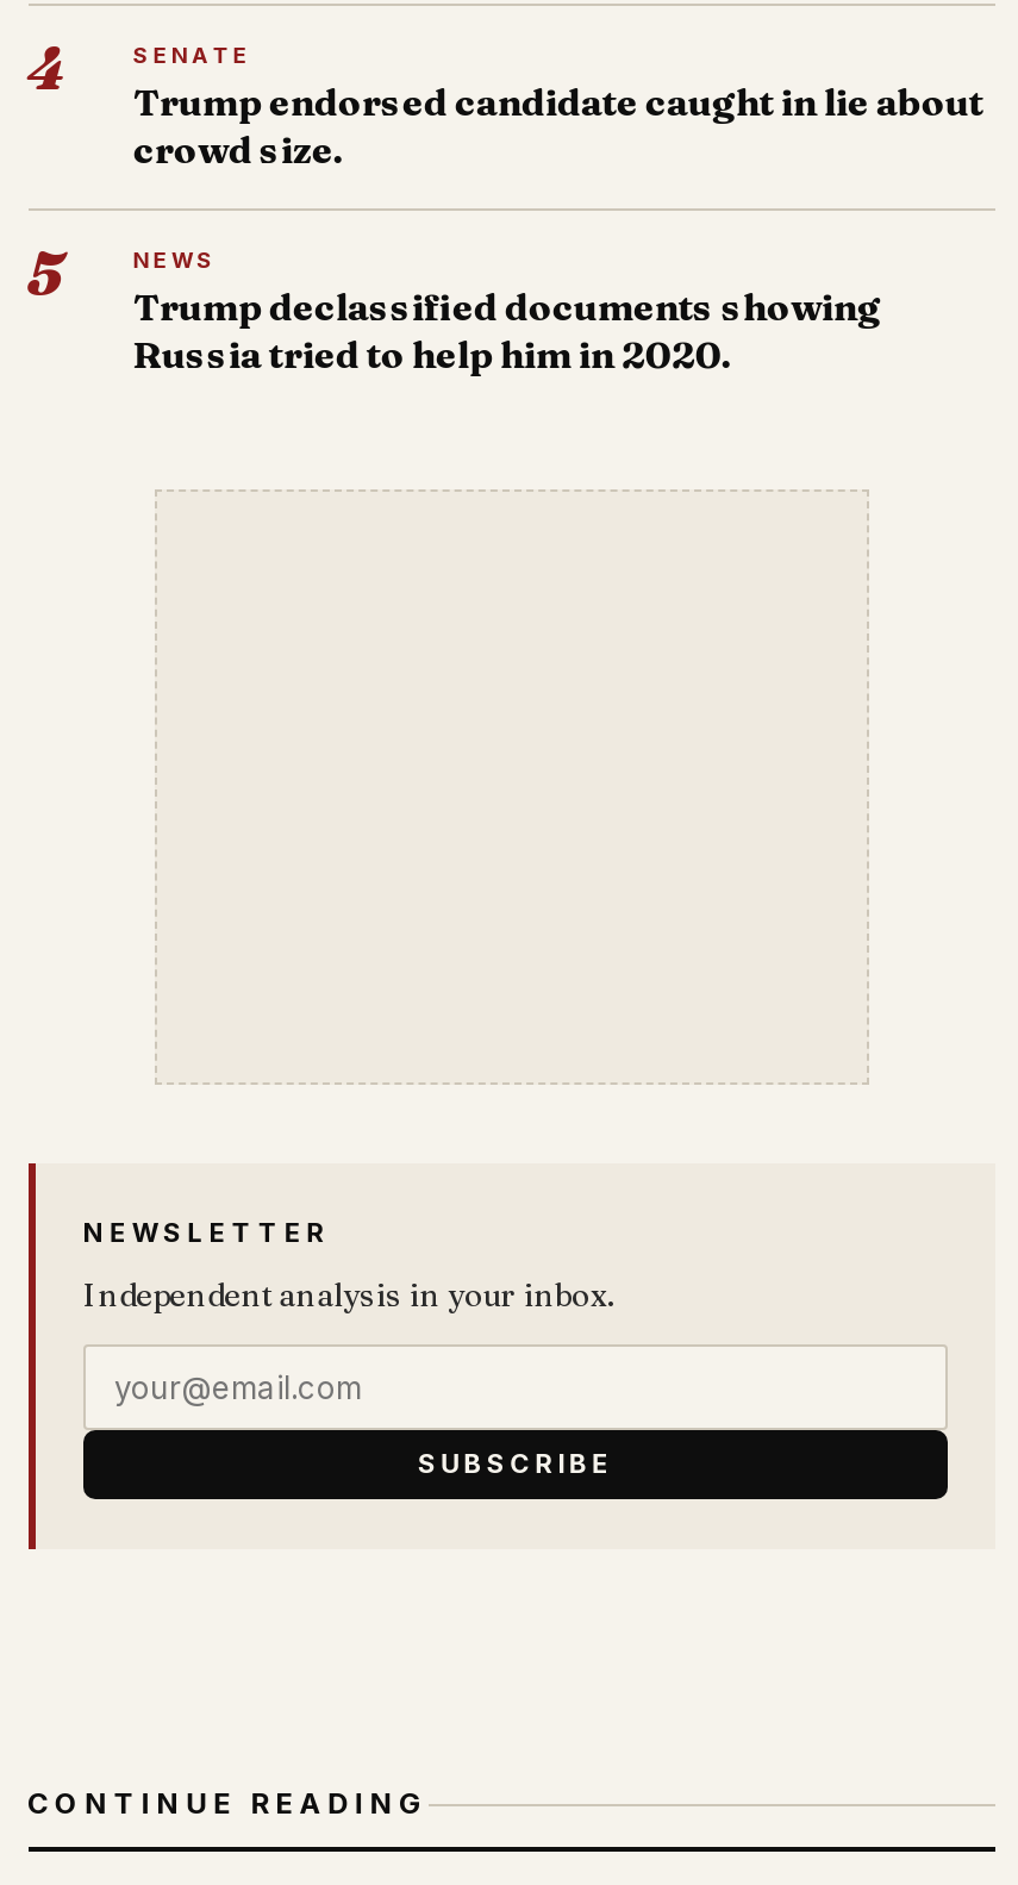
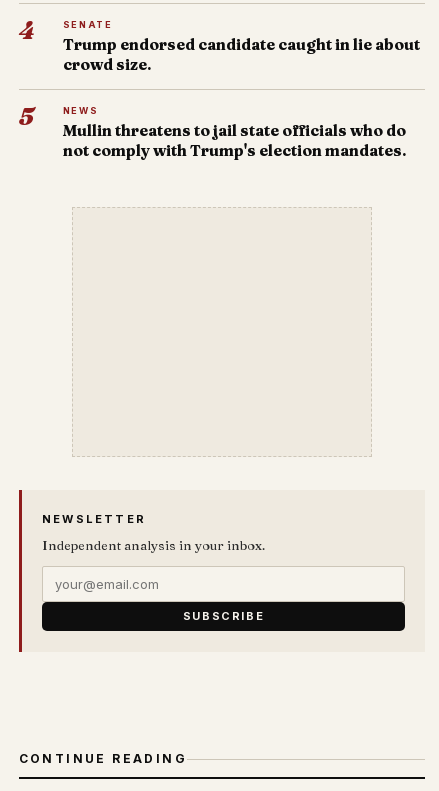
- Trump declassified documents showing
- Russia tried to help him in 2020.
+ Mullin threatens to jail state officials who do
+ not comply with Trump's election mandates.
